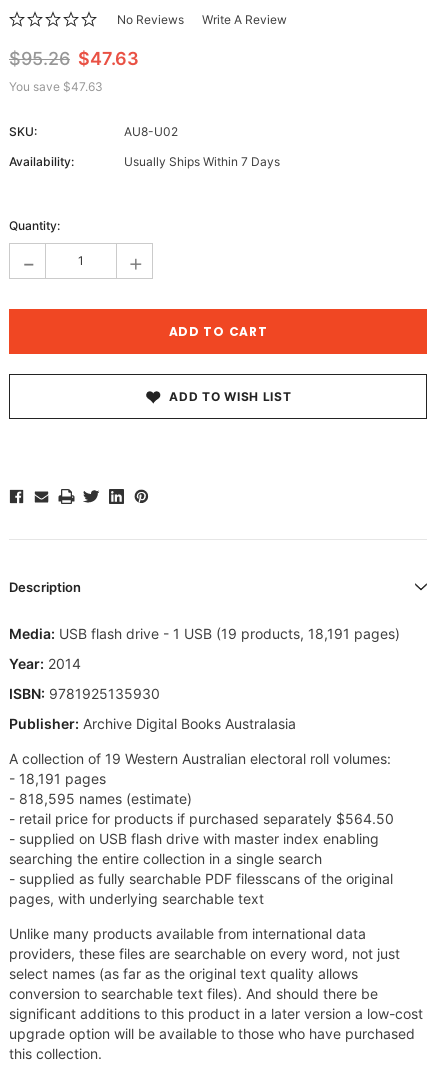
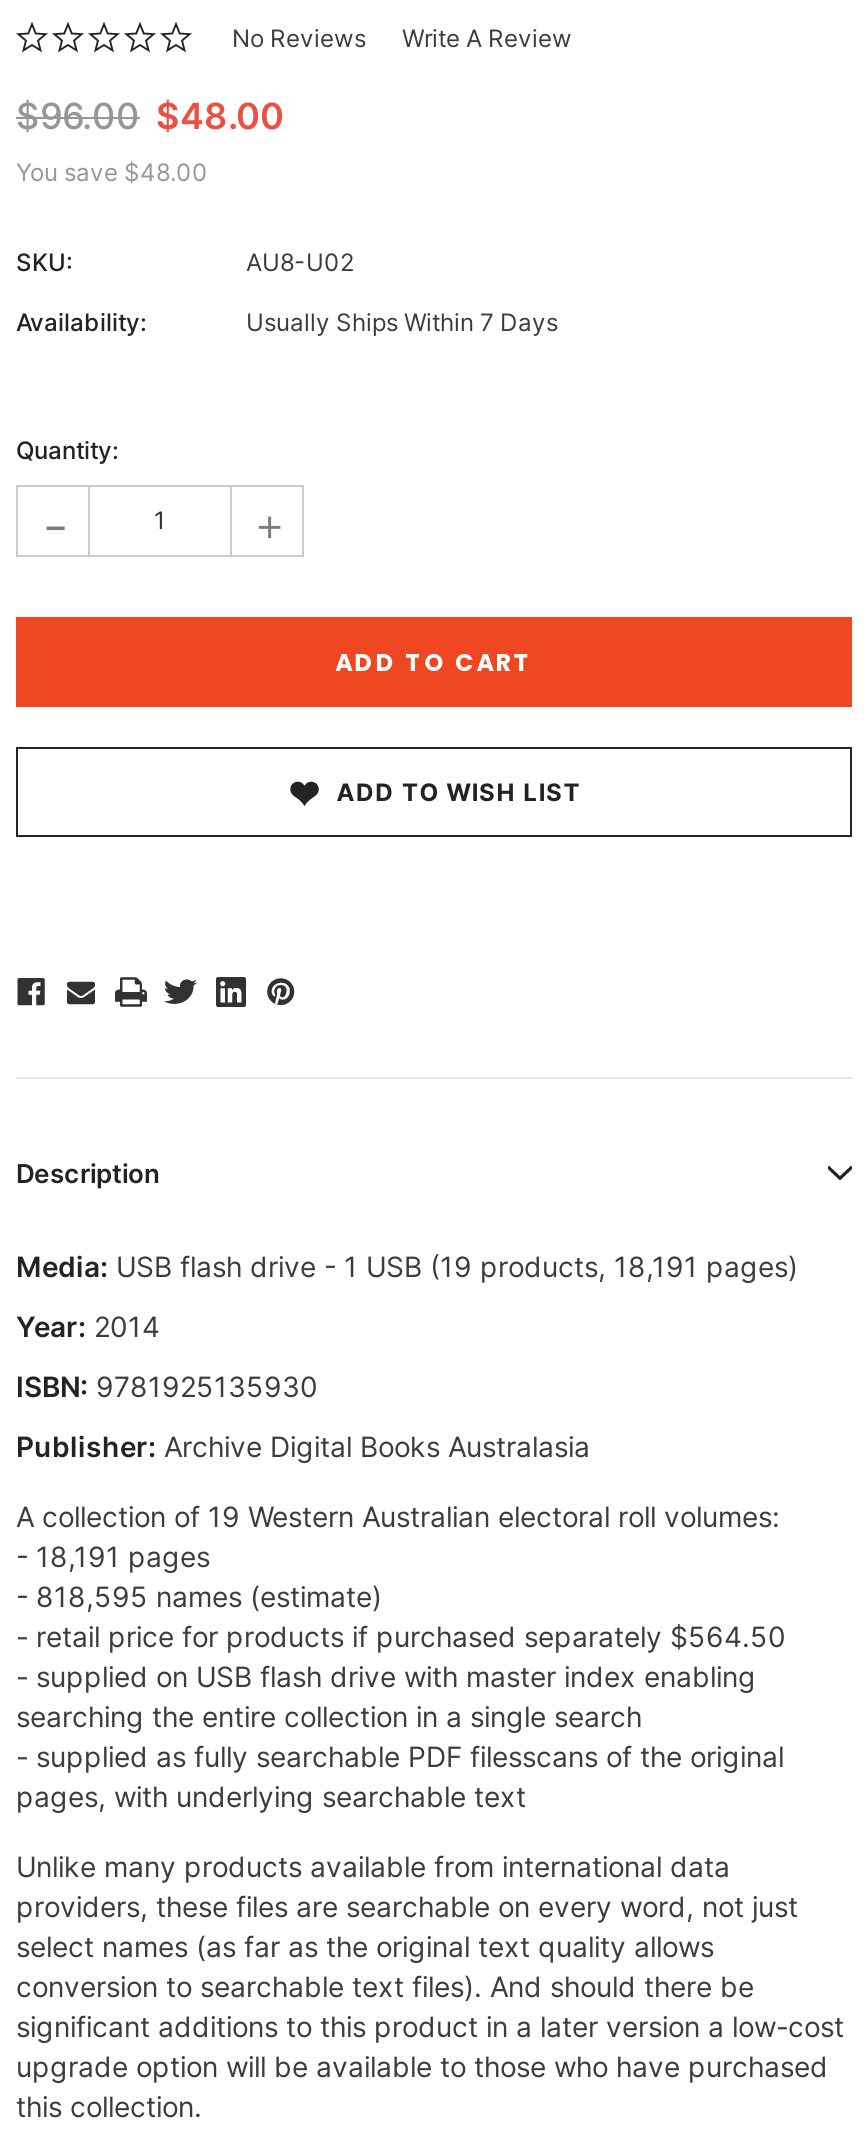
- $95.26 $47.63
+ $96.00 $48.00

- You save $47.63
+ You save $48.00
